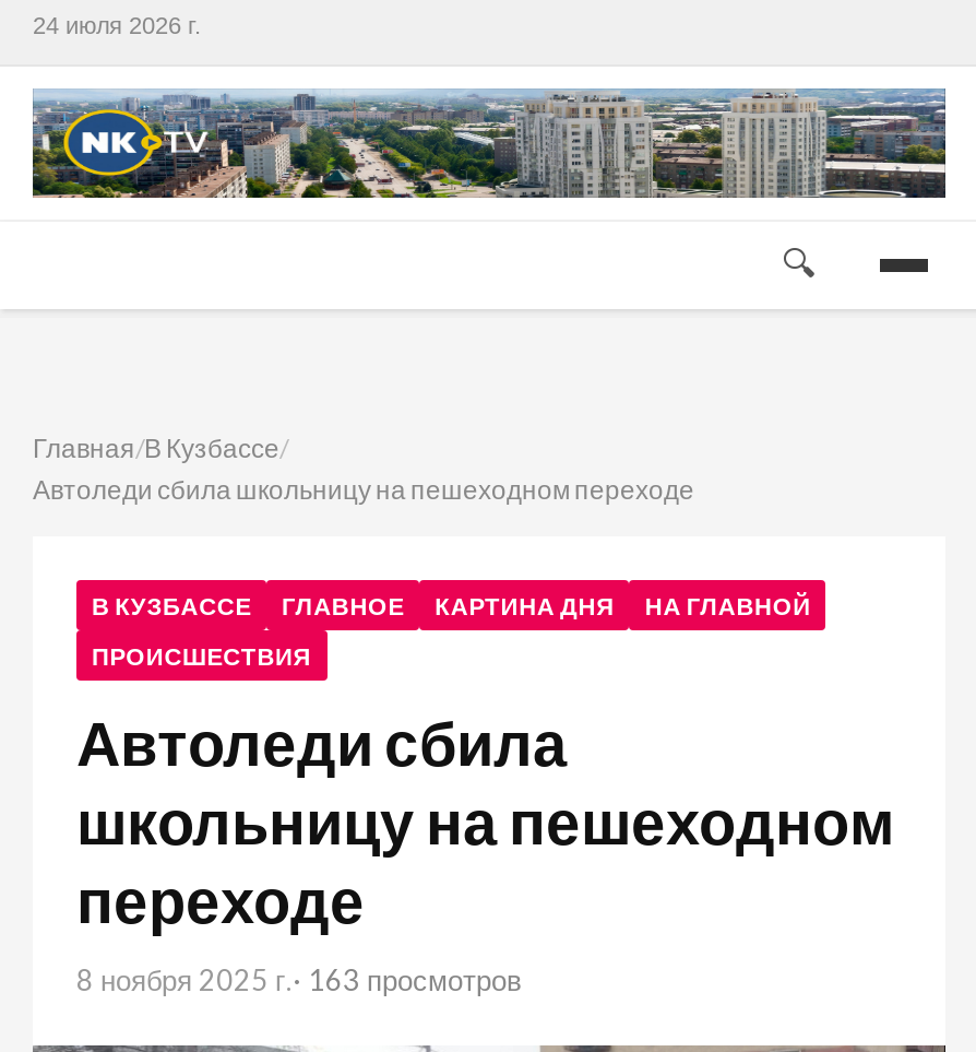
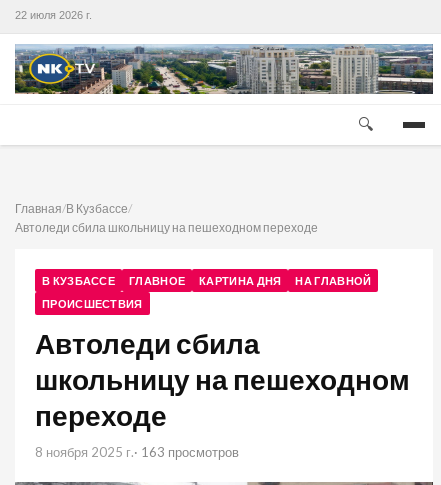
- 24 июля 2026 г.
+ 22 июля 2026 г.
